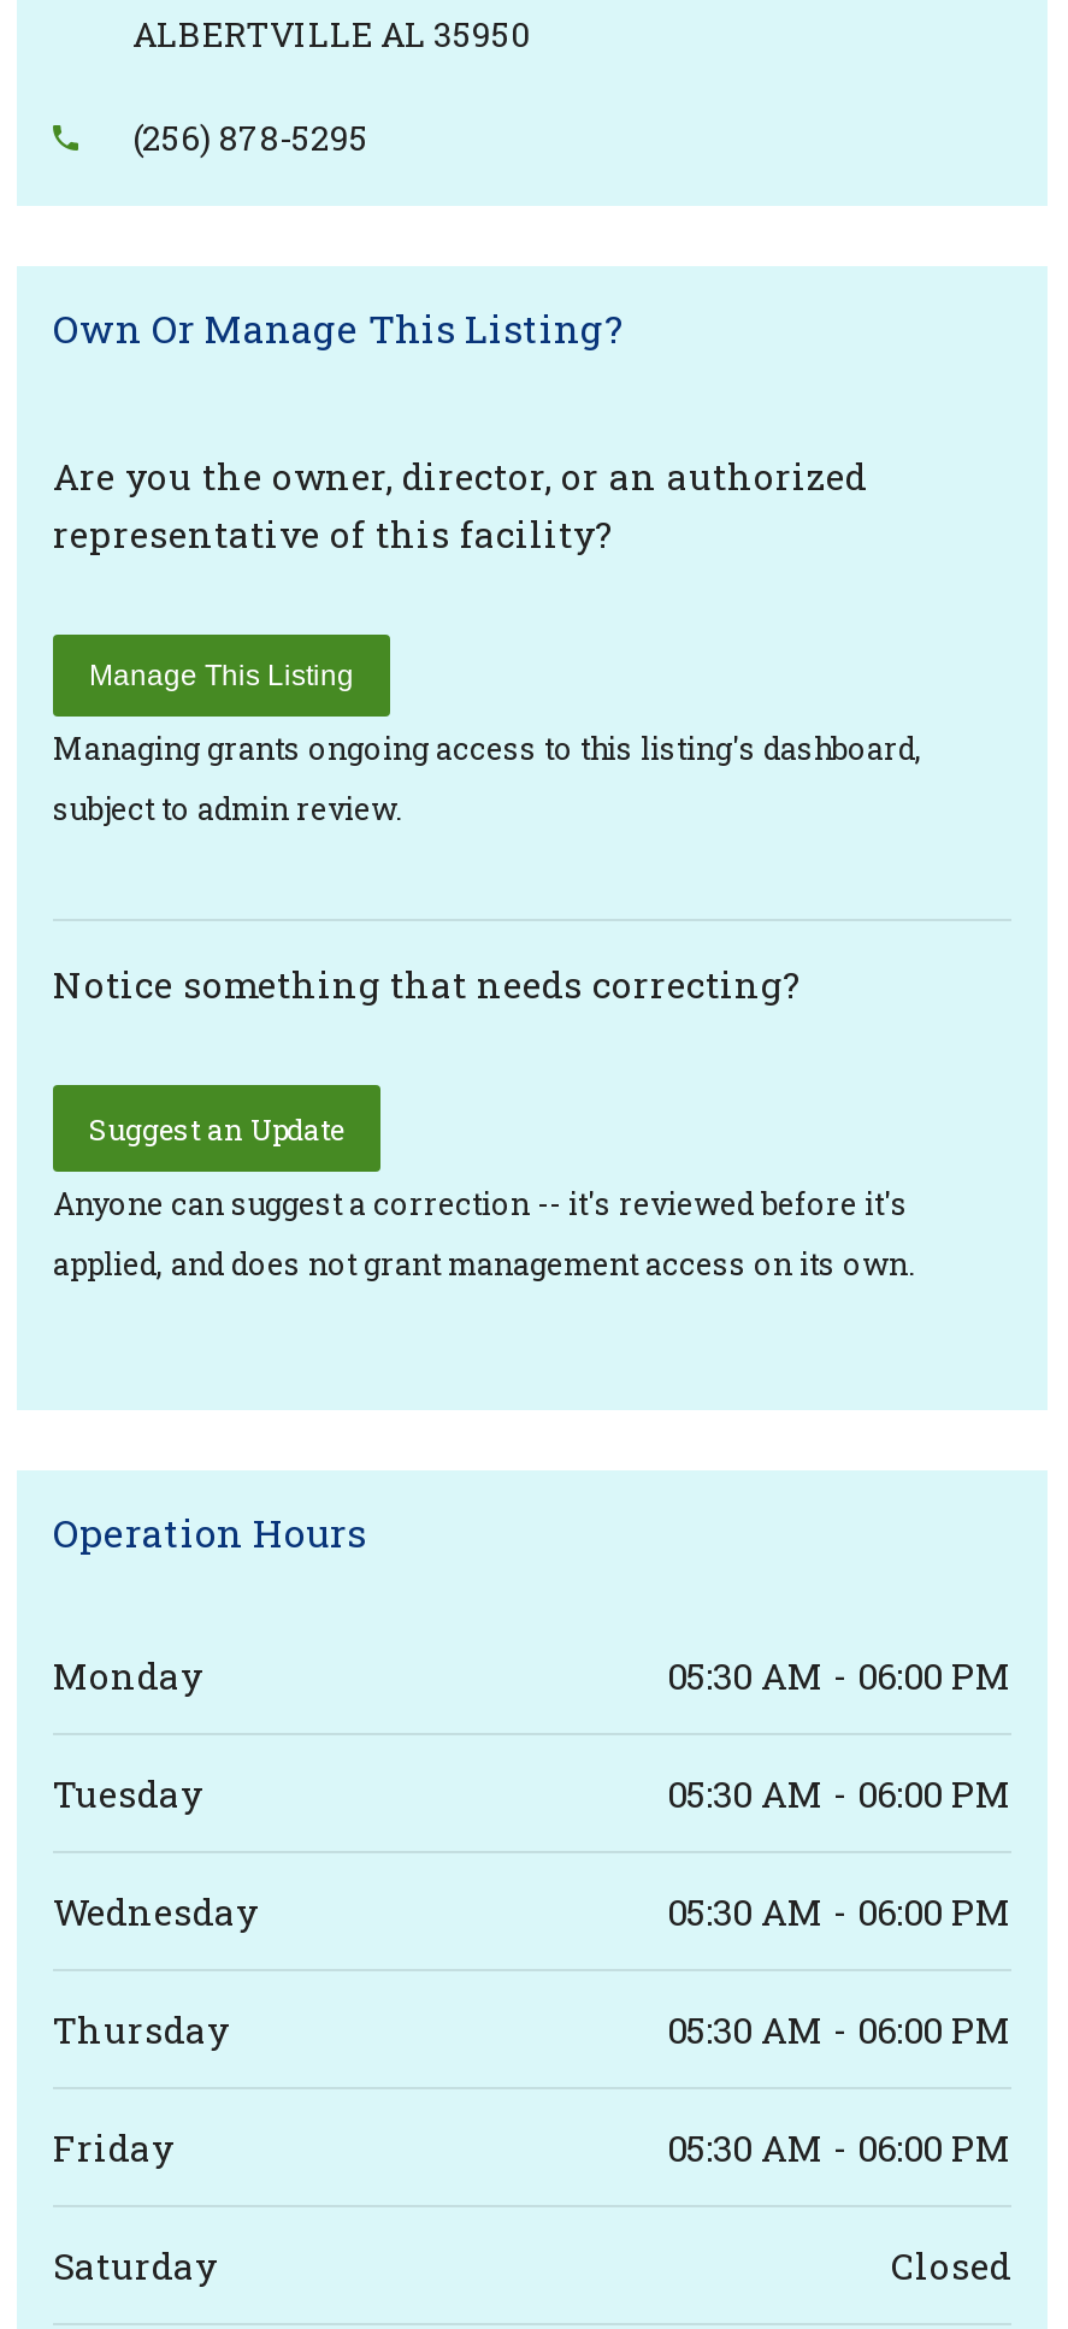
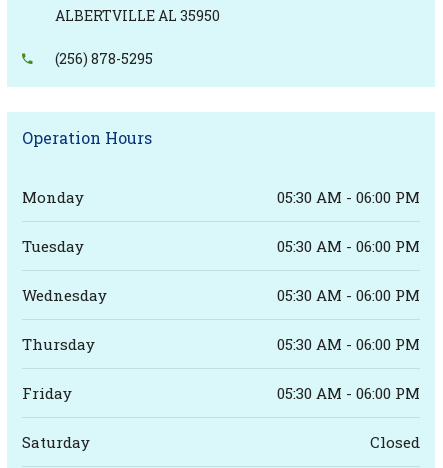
- Own Or Manage This Listing?
- Are you the owner, director, or an authorized
- representative of this facility?
- Manage This Listing
- Managing grants ongoing access to this listing's dashboard,
- subject to admin review.

- Notice something that needs correcting?
- Suggest an Update
- Anyone can suggest a correction -- it's reviewed before it's
- applied, and does not grant management access on its own.
